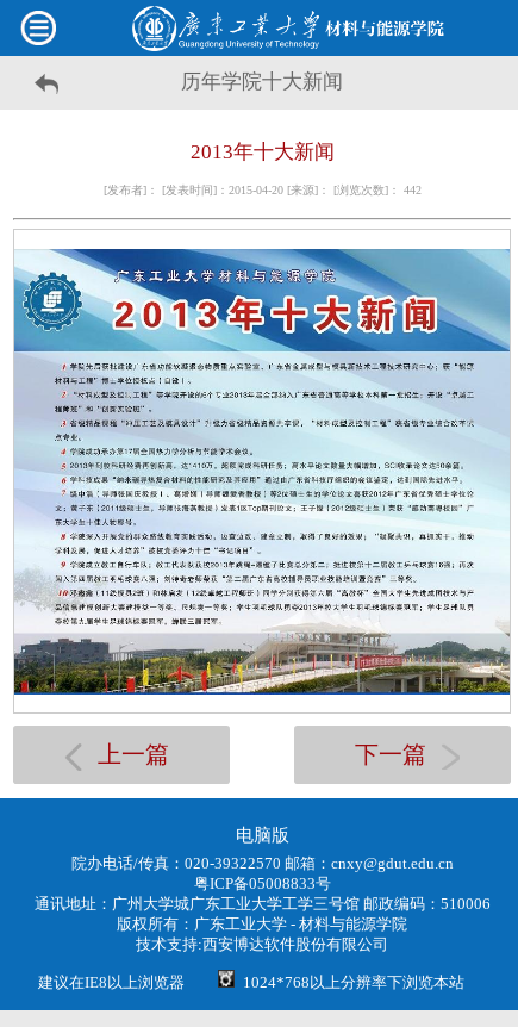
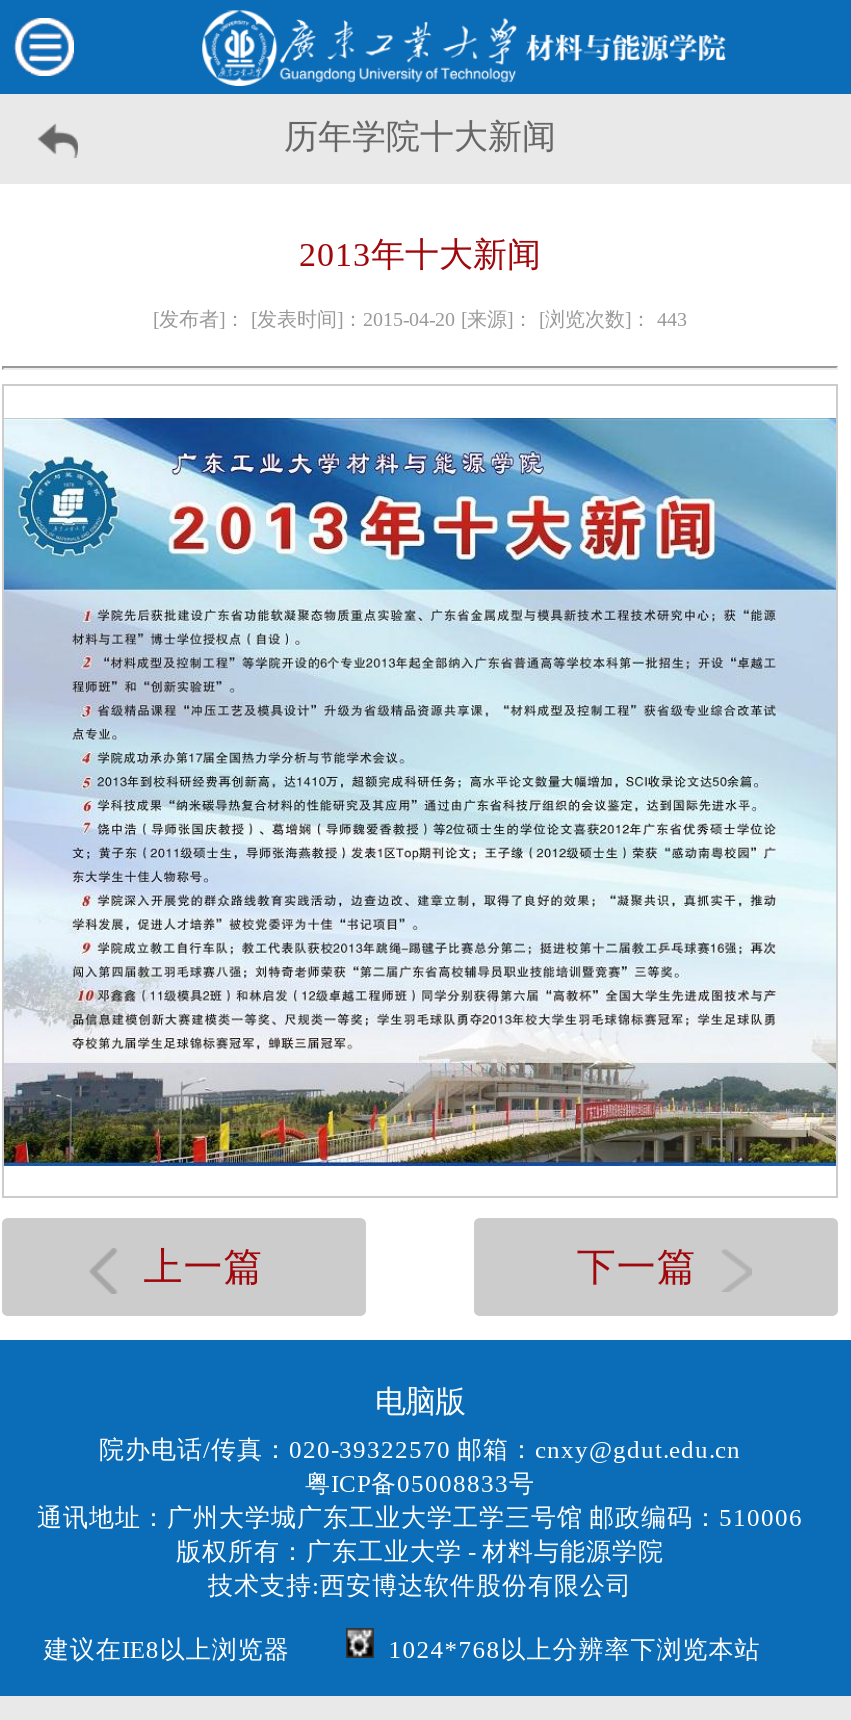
- [发布者]： [发表时间]：2015-04-20 [来源]： [浏览次数]：442
+ [发布者]： [发表时间]：2015-04-20 [来源]： [浏览次数]：443
